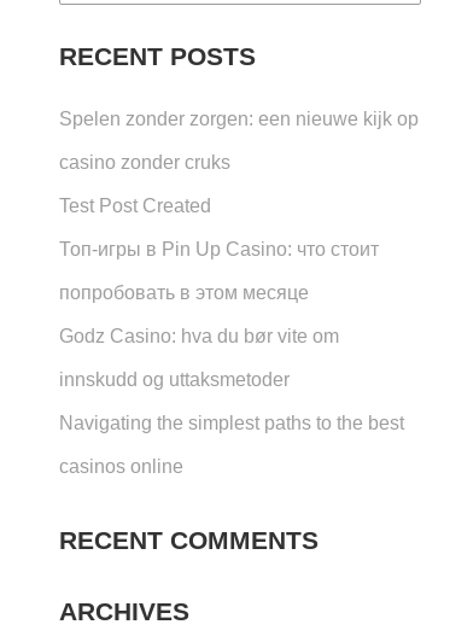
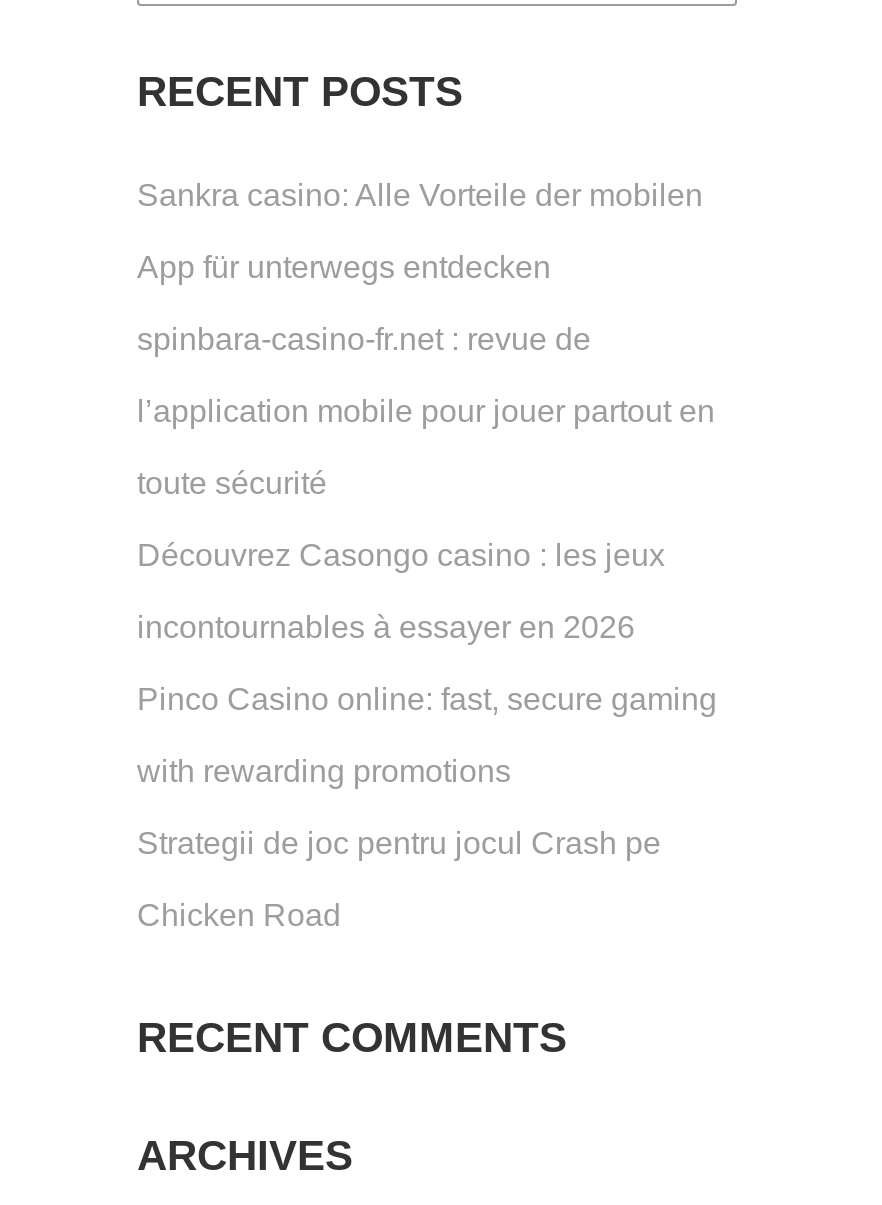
- Spelen zonder zorgen: een nieuwe kijk op
- casino zonder cruks
- Test Post Created
- Топ-игры в Pin Up Casino: что стоит
- попробовать в этом месяце
- Godz Casino: hva du bør vite om
- innskudd og uttaksmetoder
- Navigating the simplest paths to the best
- casinos online
+ Sankra casino: Alle Vorteile der mobilen
+ App für unterwegs entdecken
+ spinbara-casino-fr.net : revue de
+ l’application mobile pour jouer partout en
+ toute sécurité
+ Découvrez Casongo casino : les jeux
+ incontournables à essayer en 2026
+ Pinco Casino online: fast, secure gaming
+ with rewarding promotions
+ Strategii de joc pentru jocul Crash pe
+ Chicken Road
